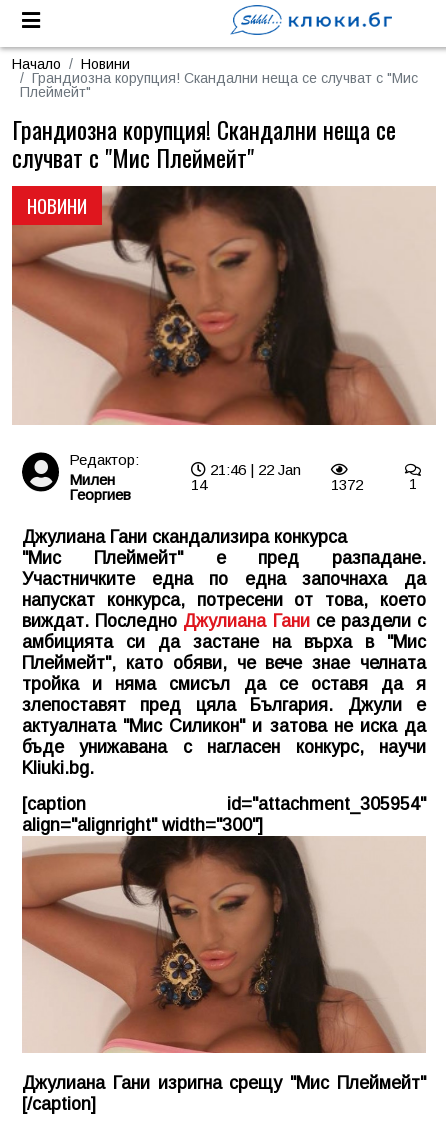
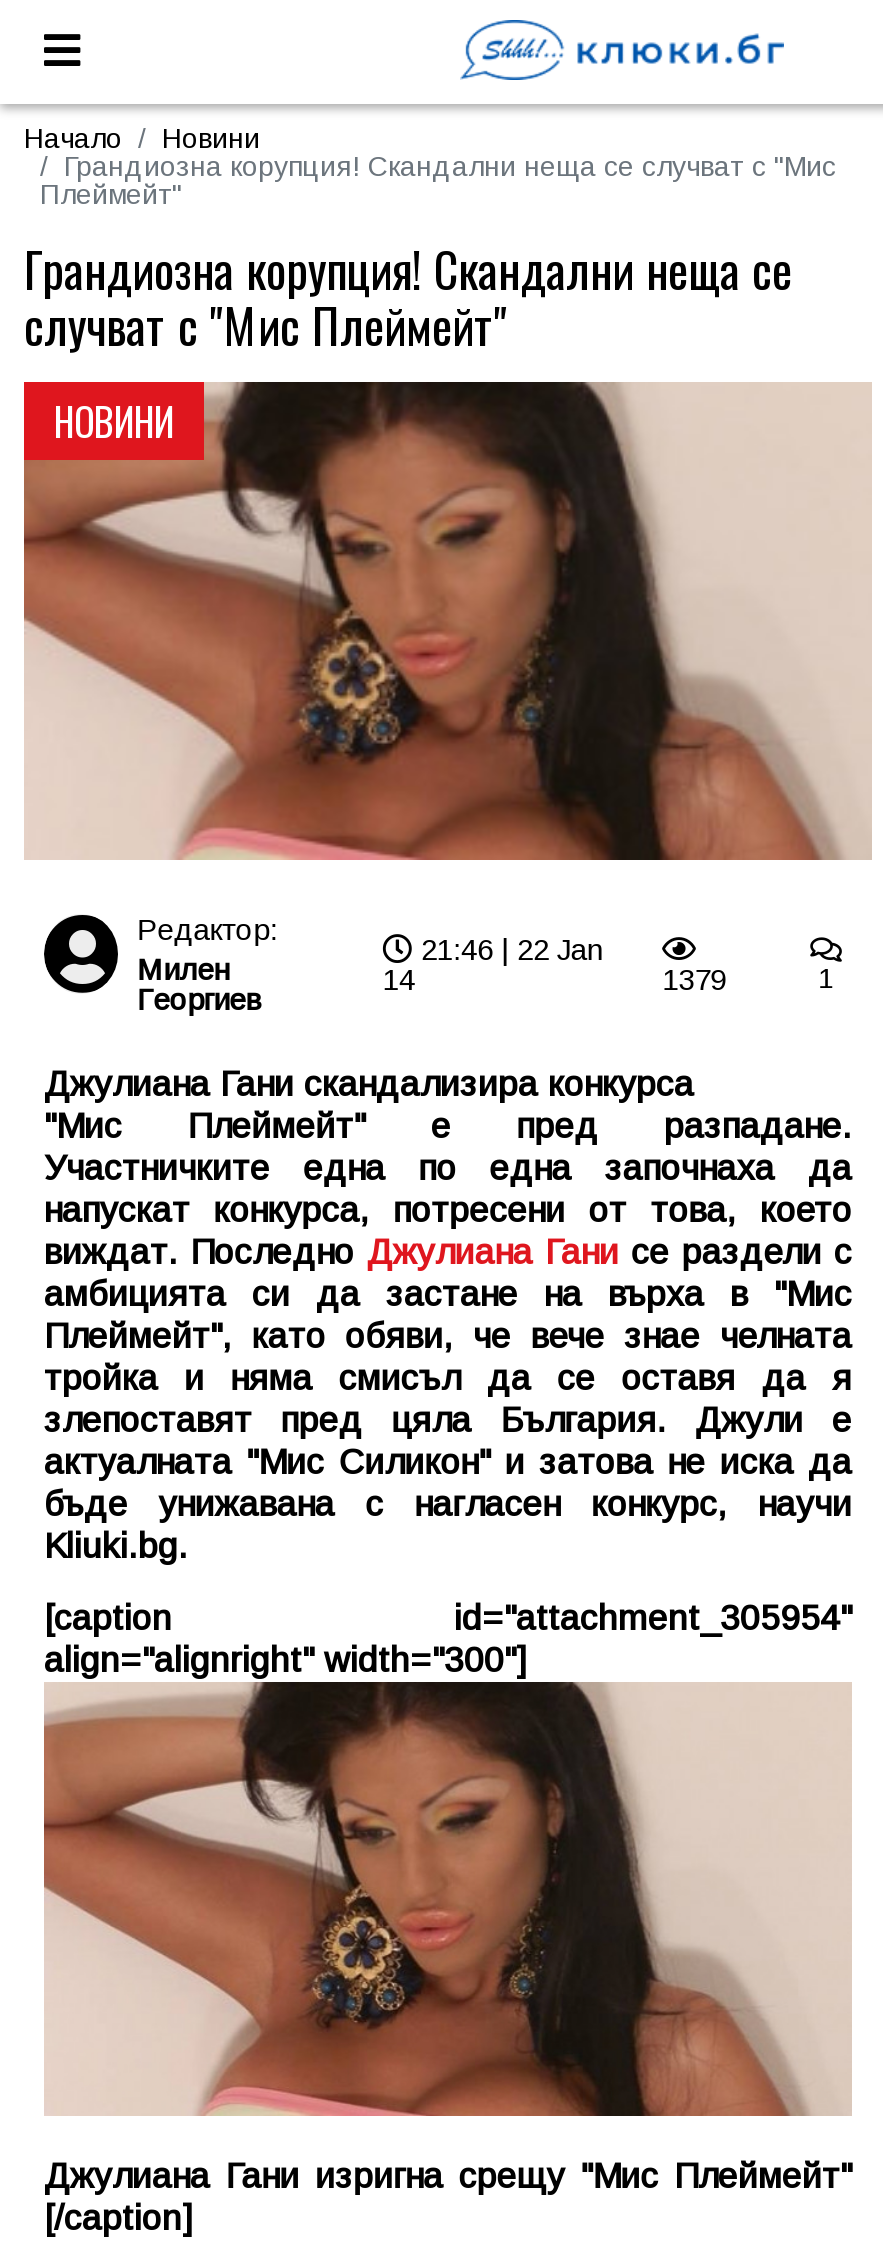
- 1372
+ 1379
